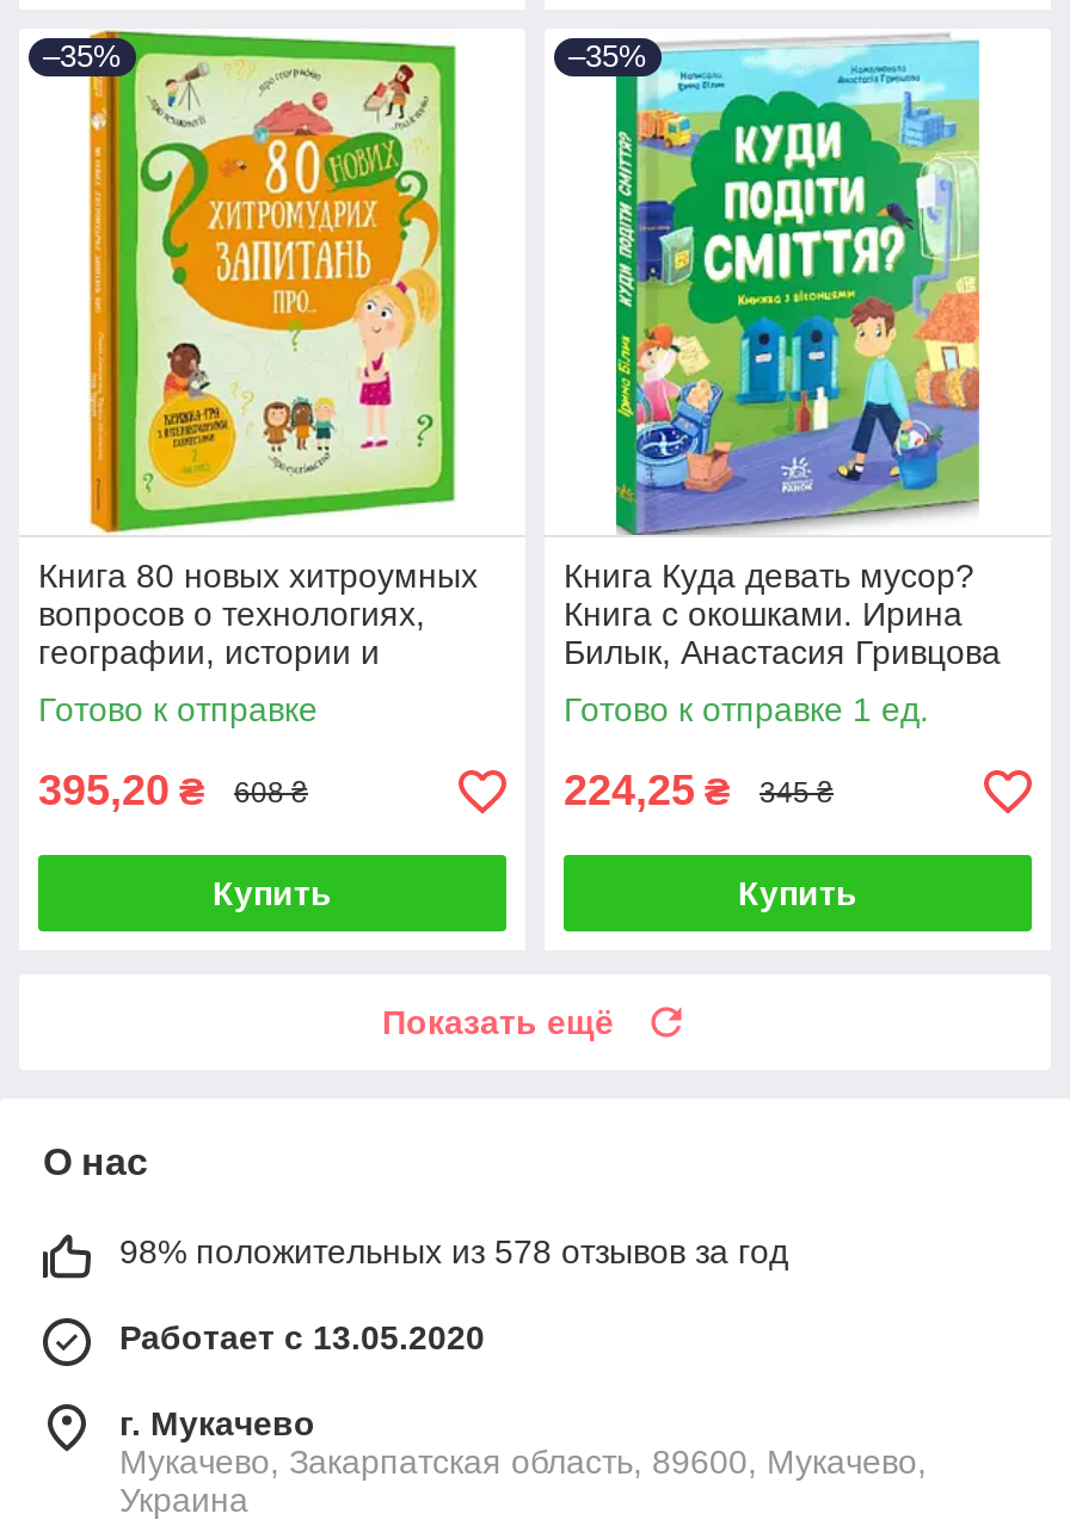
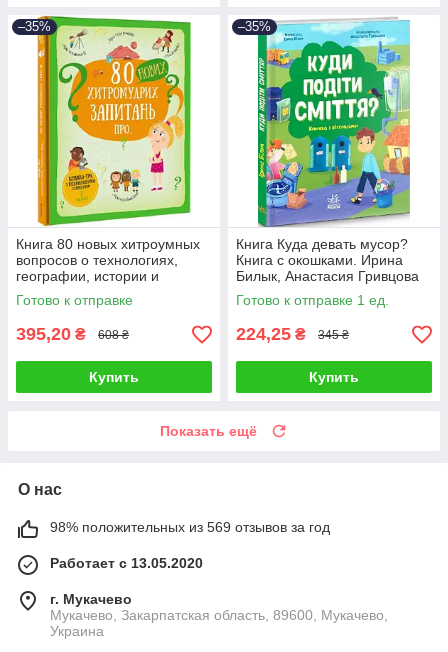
- 98% положительных из 578 отзывов за год
+ 98% положительных из 569 отзывов за год
